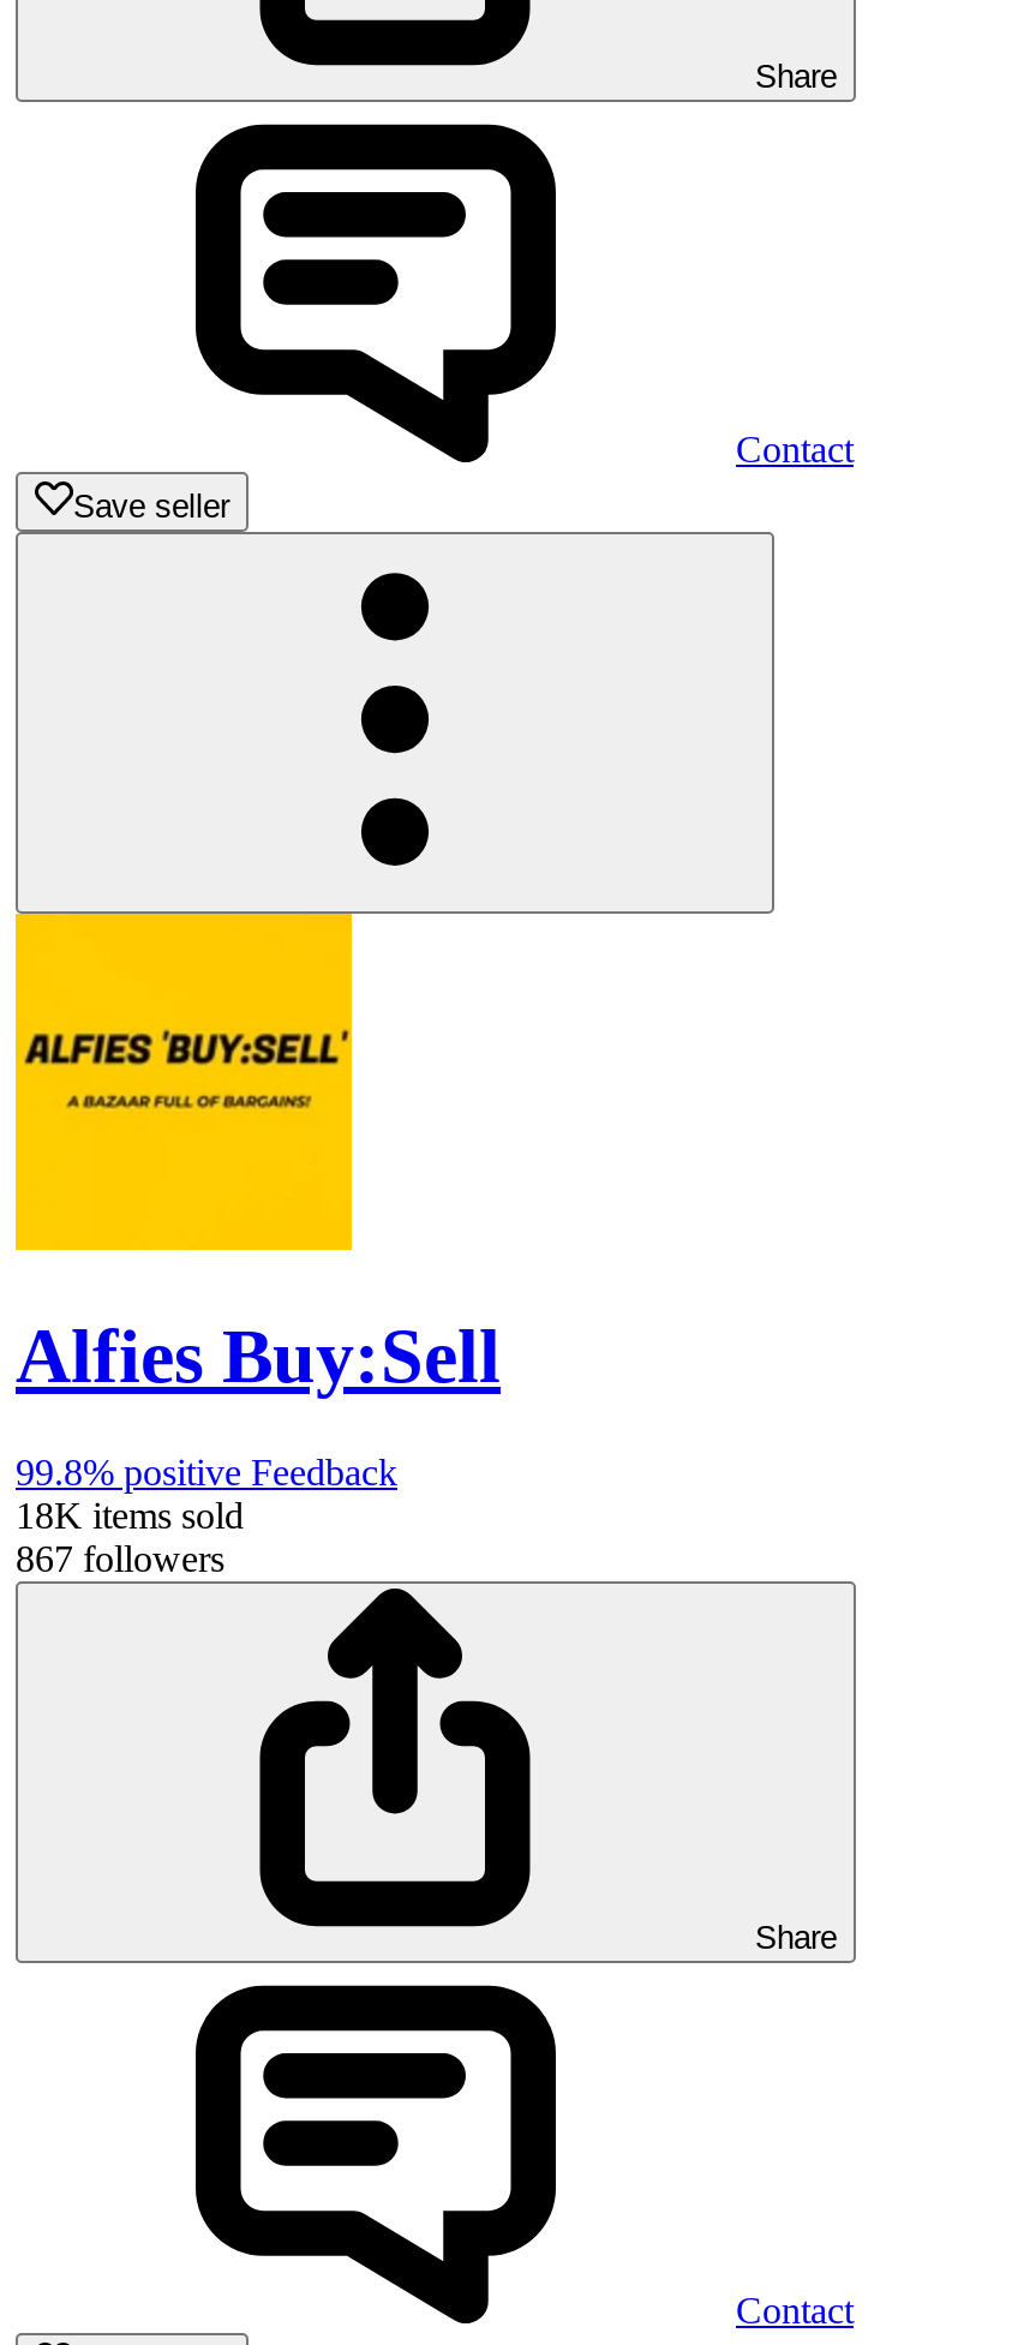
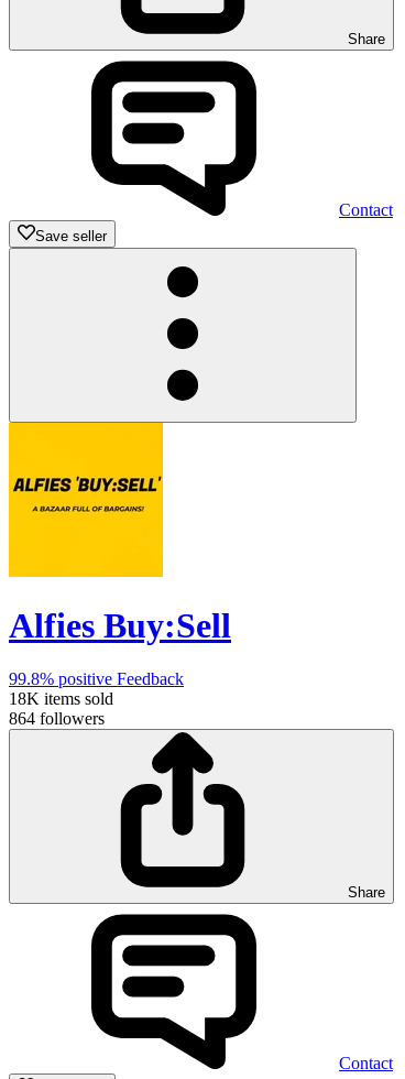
- 867 followers
+ 864 followers
